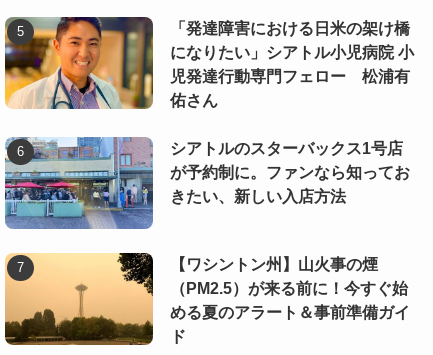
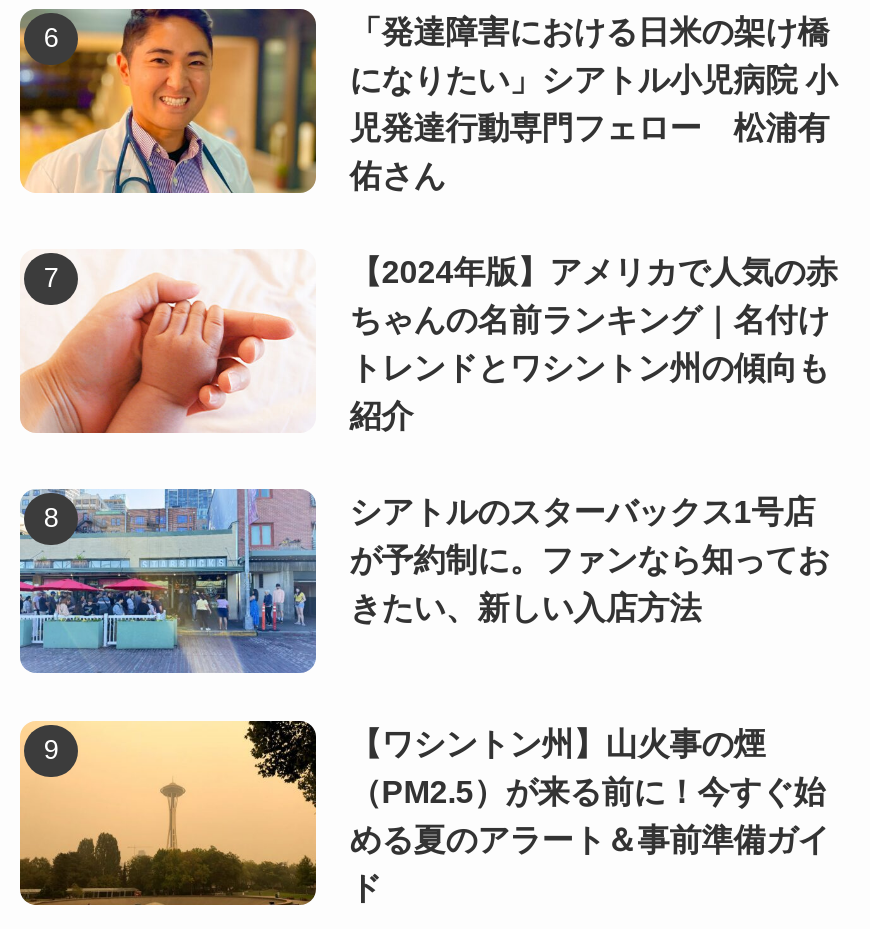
+ [image]
+ 【2024年版】アメリカで人気の赤
+ ちゃんの名前ランキング｜名付け
+ トレンドとワシントン州の傾向も
+ 紹介
